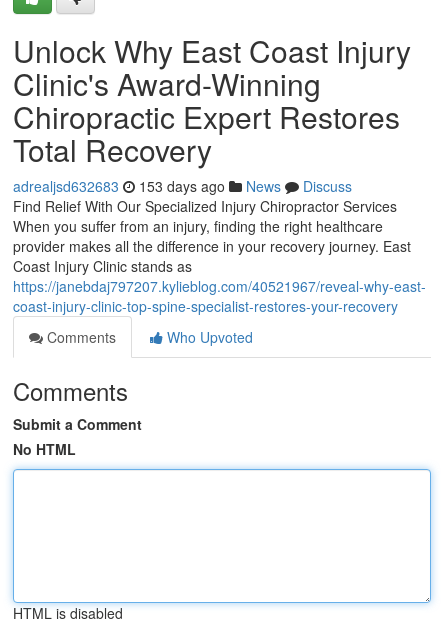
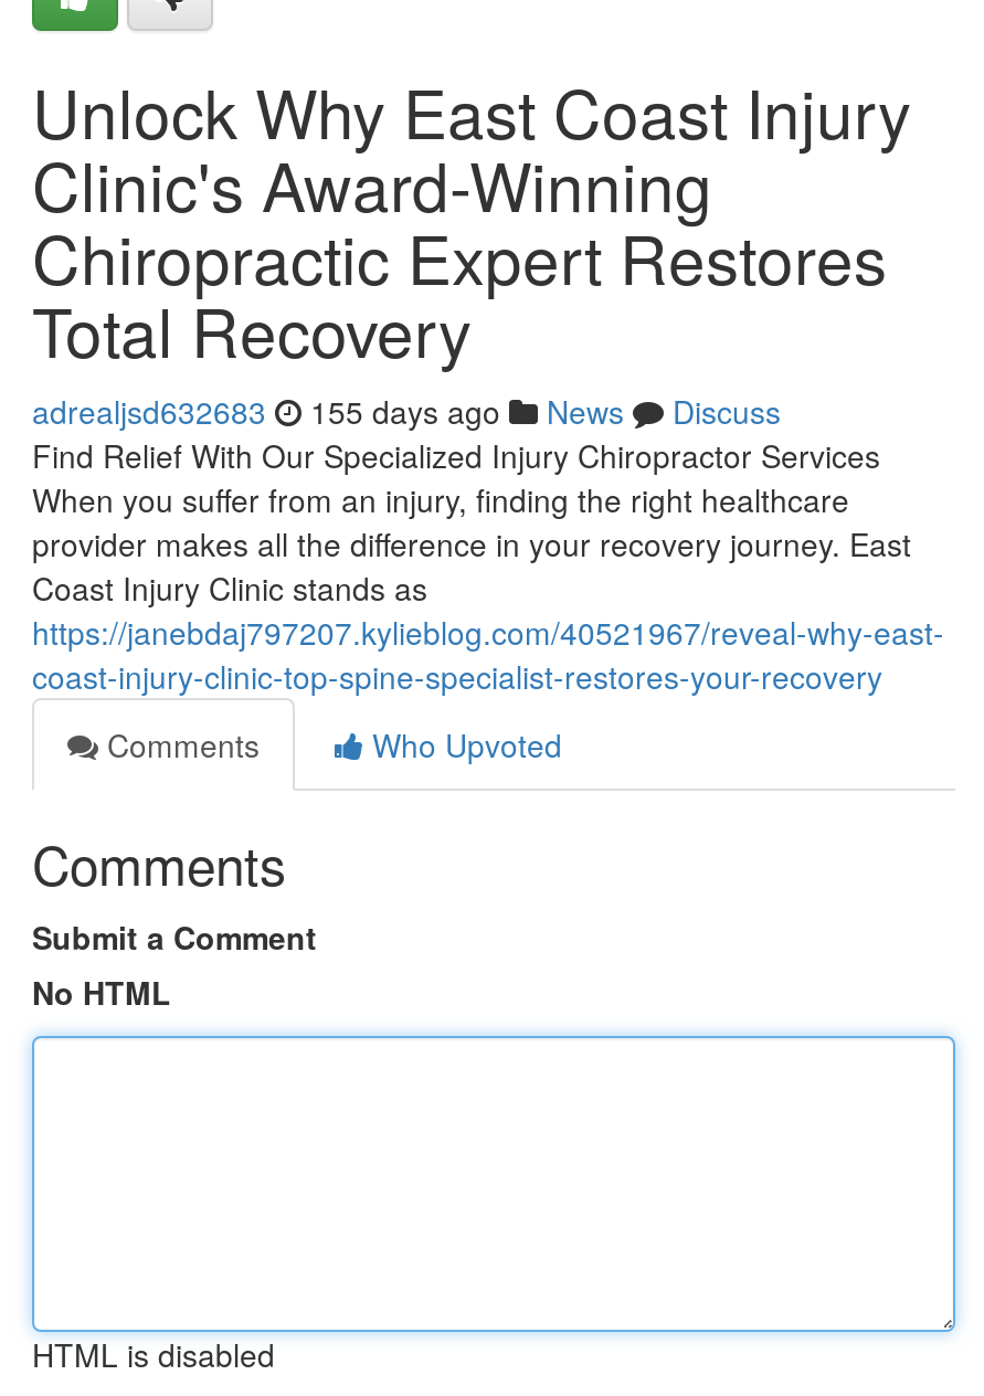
- adrealjsd632683 153 days ago News Discuss
+ adrealjsd632683 155 days ago News Discuss
